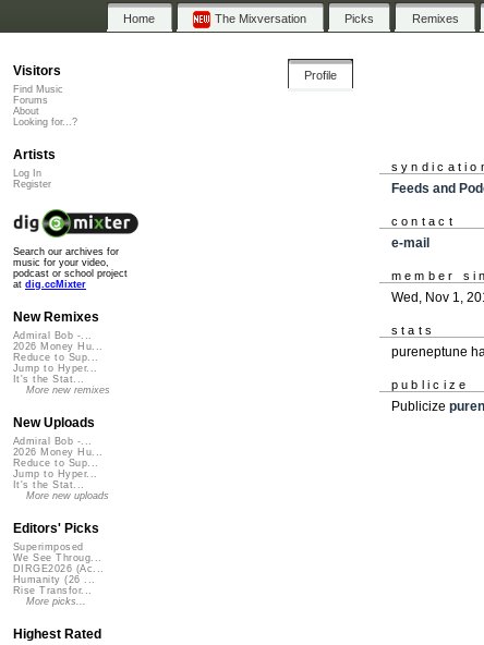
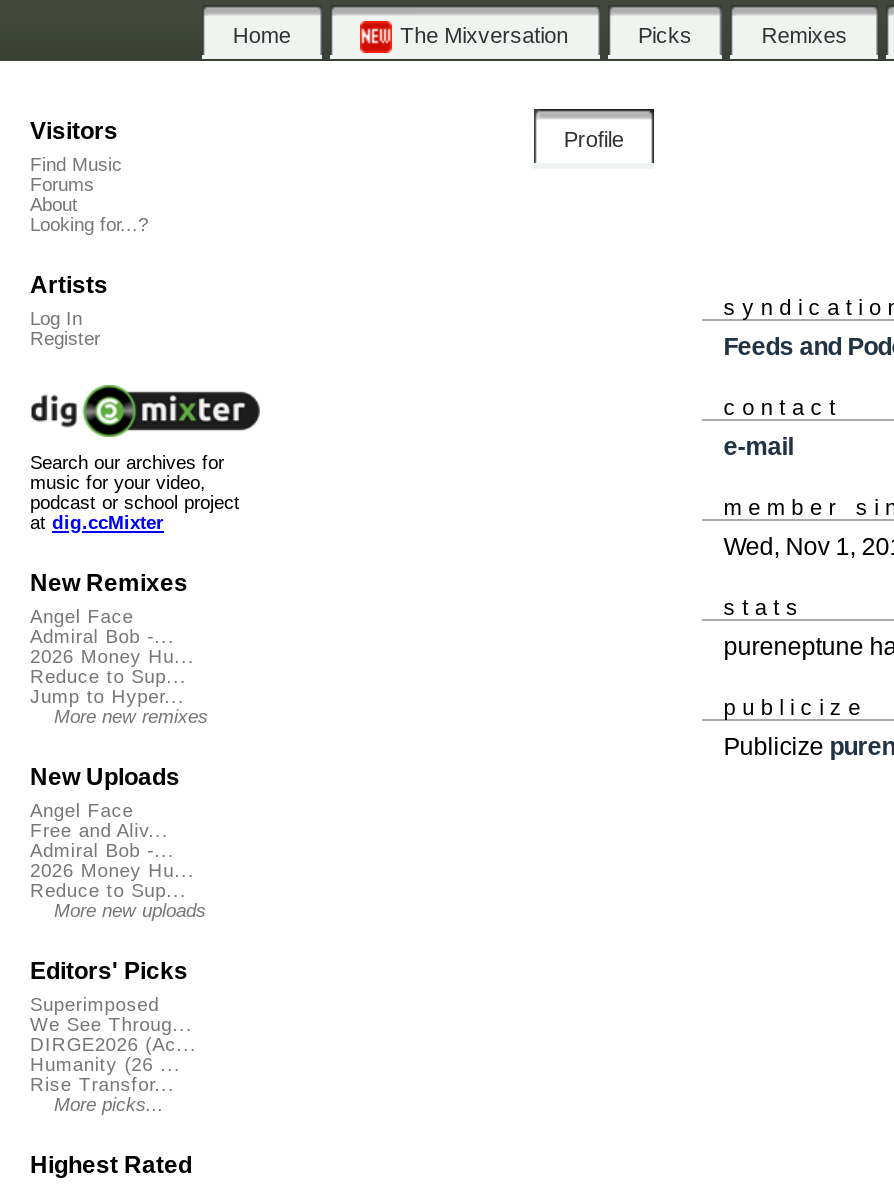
+ Angel Face

- It's the Stat...

+ Angel Face
+ Free and Aliv...

moved down: Admiral Bob -... | 2026 Money Hu... | Reduce to Sup...

- Jump to Hyper...
- It's the Stat...
